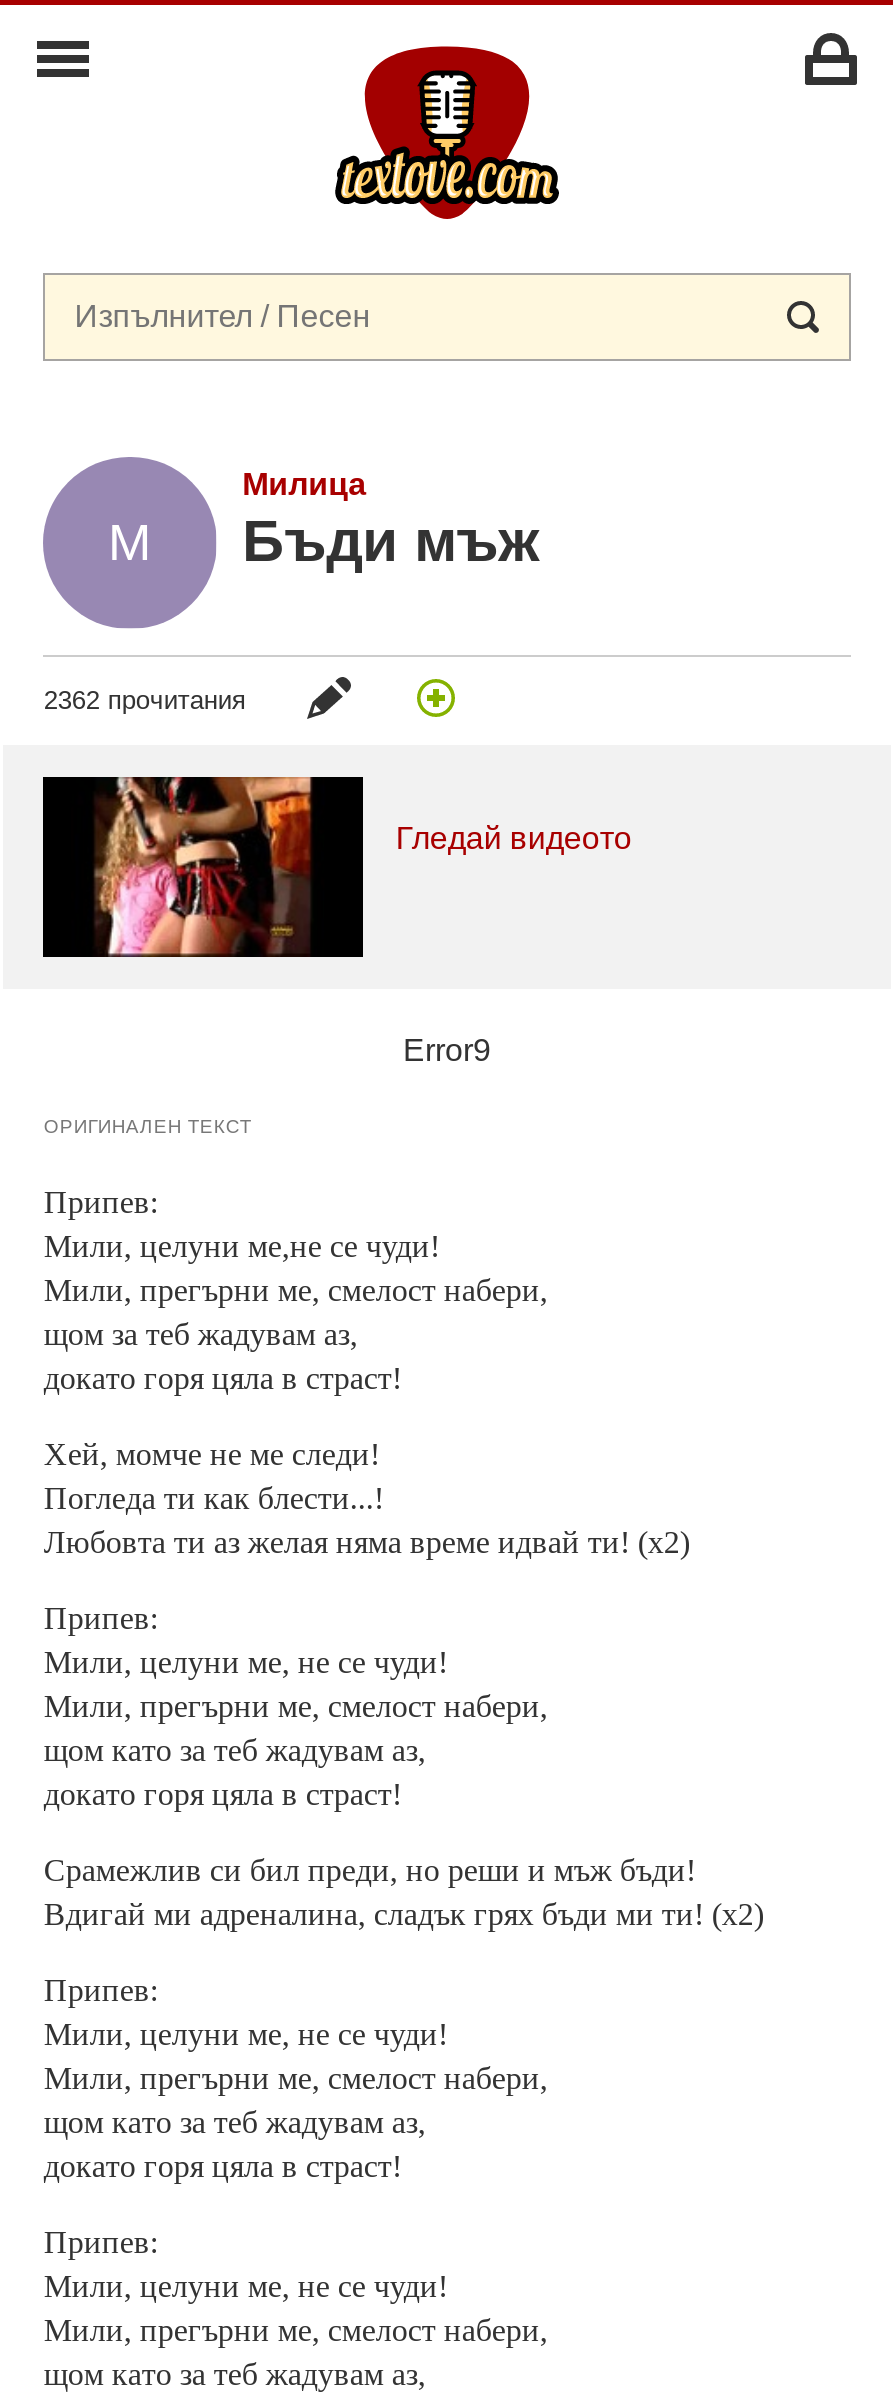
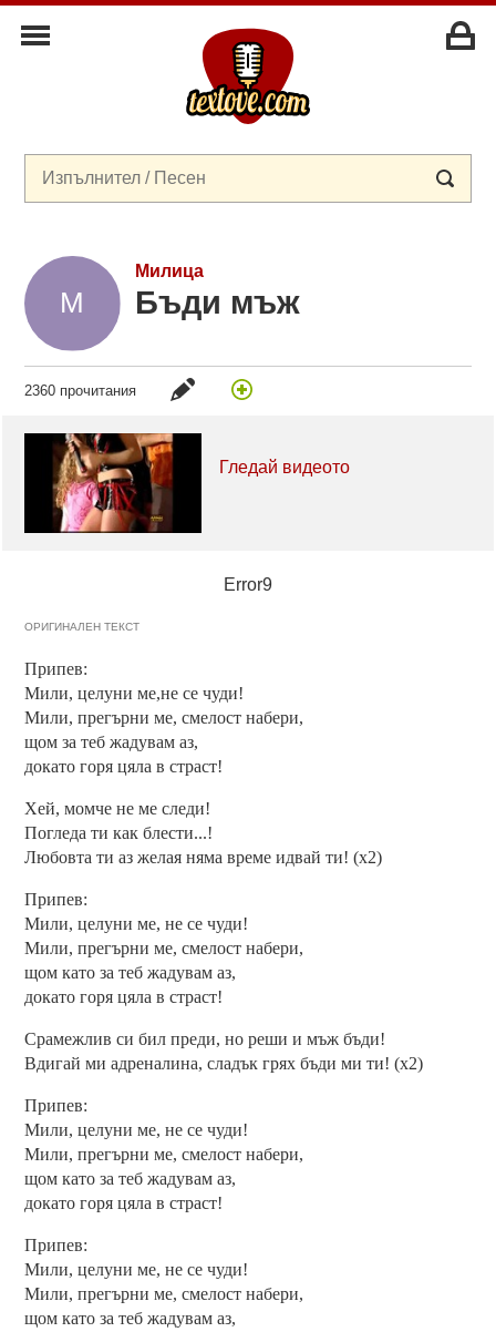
- 2362 прочитания
+ 2360 прочитания
